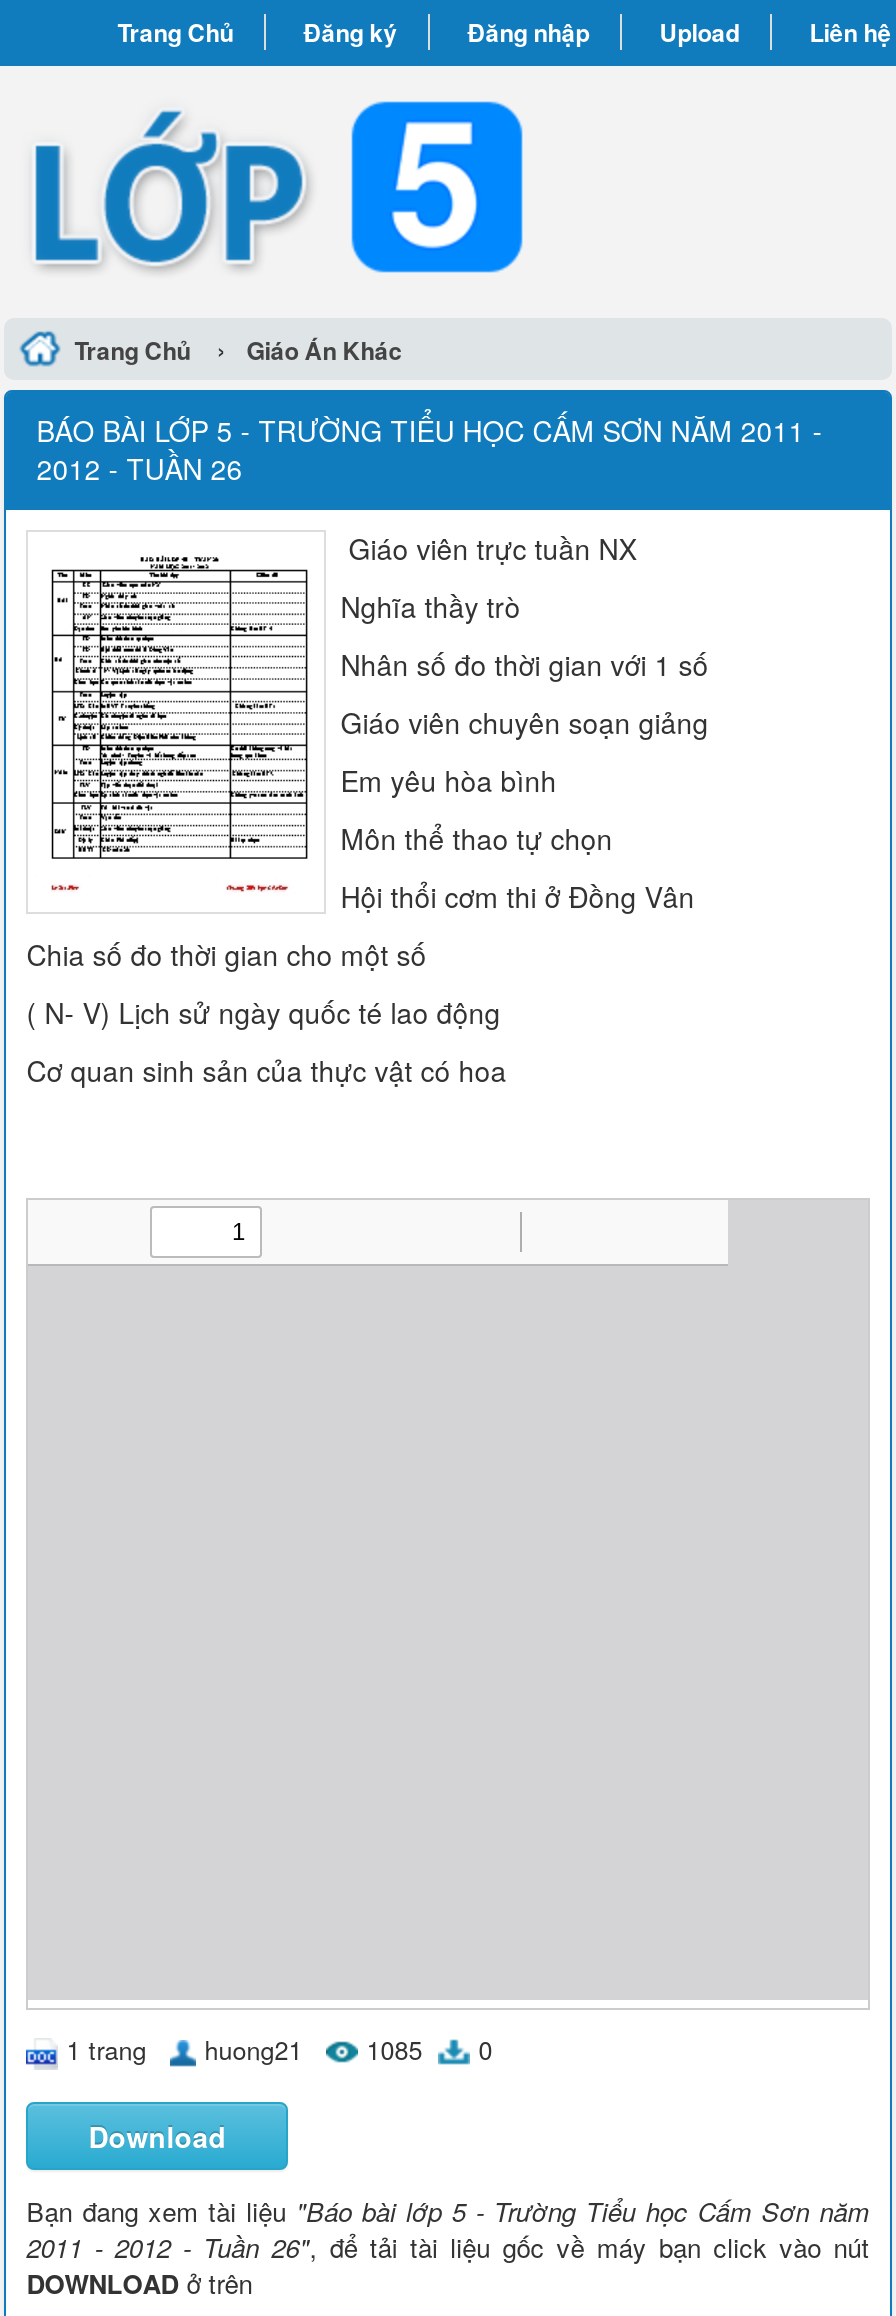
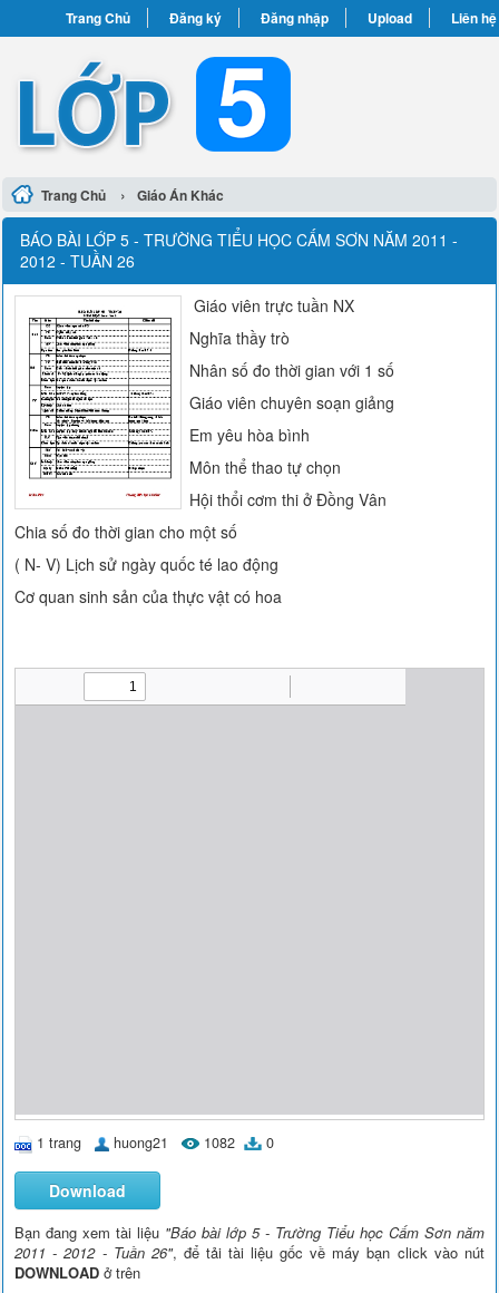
- 1 trang huong21 1085 0
+ 1 trang huong21 1082 0
